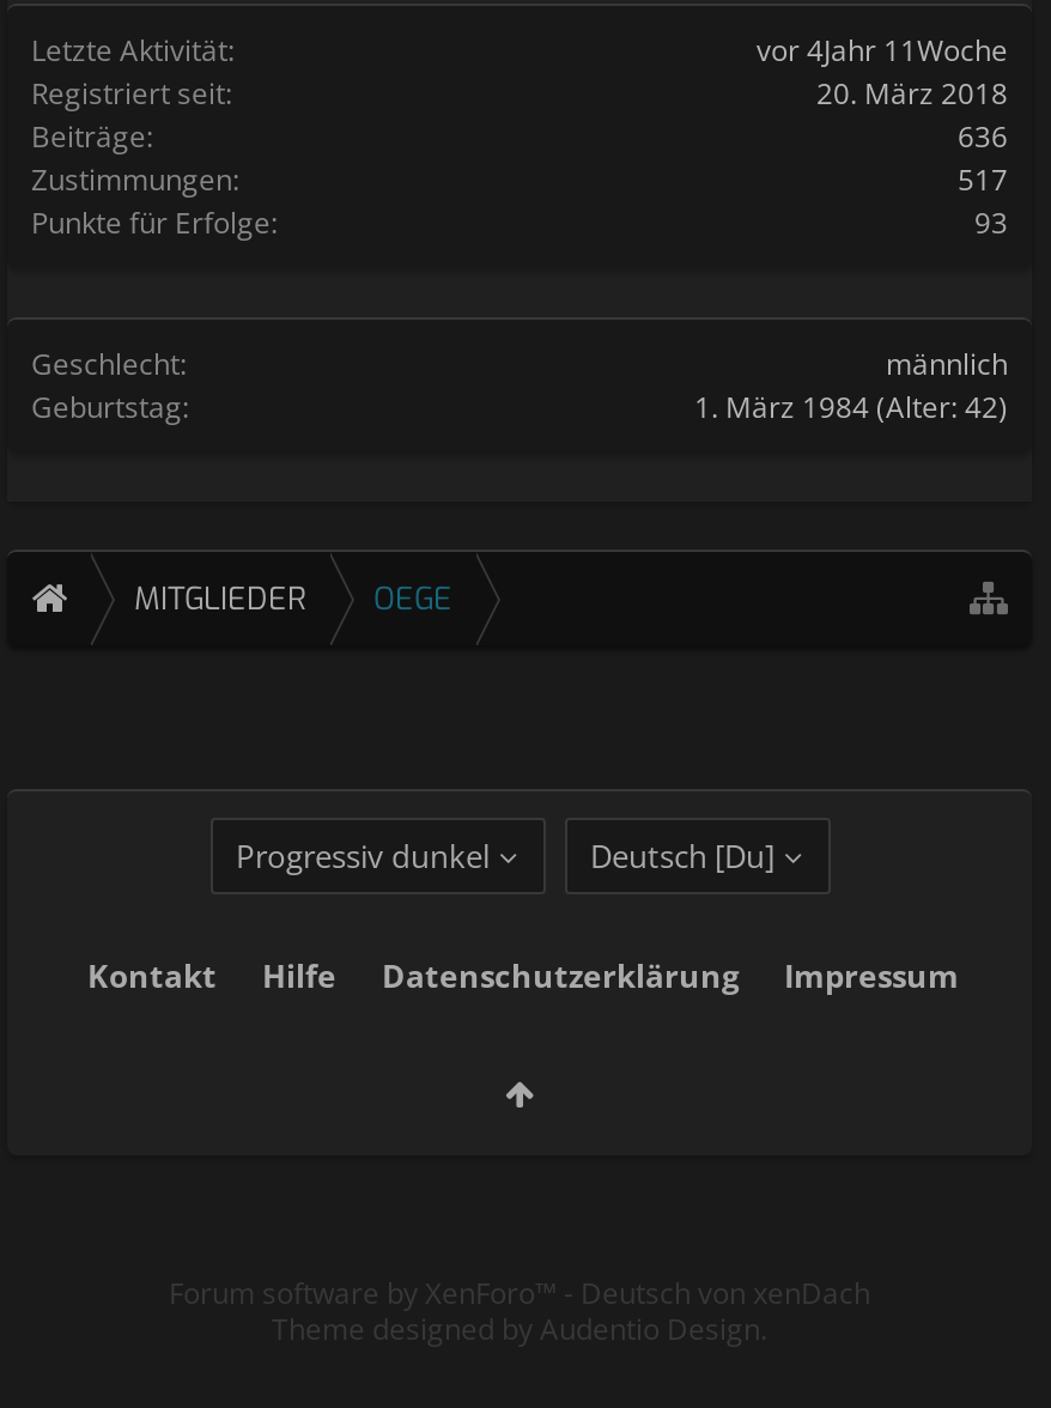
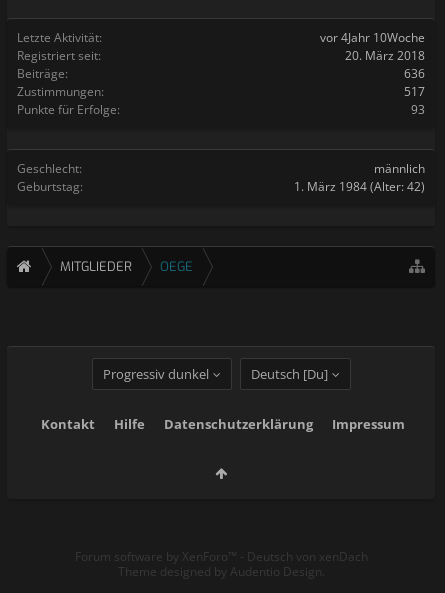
- vor 4Jahr 11Woche
+ vor 4Jahr 10Woche
